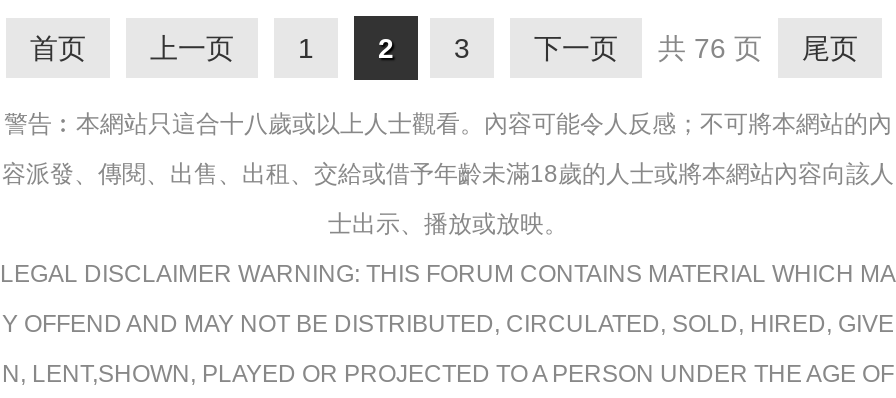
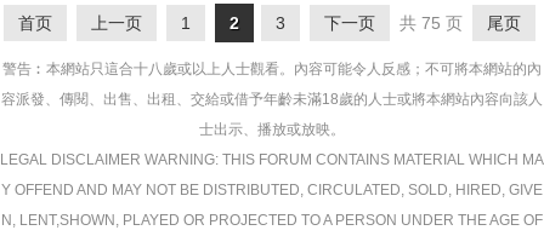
- 首页 上一页 1 2 3 下一页 共 76 页 尾页
+ 首页 上一页 1 2 3 下一页 共 75 页 尾页
